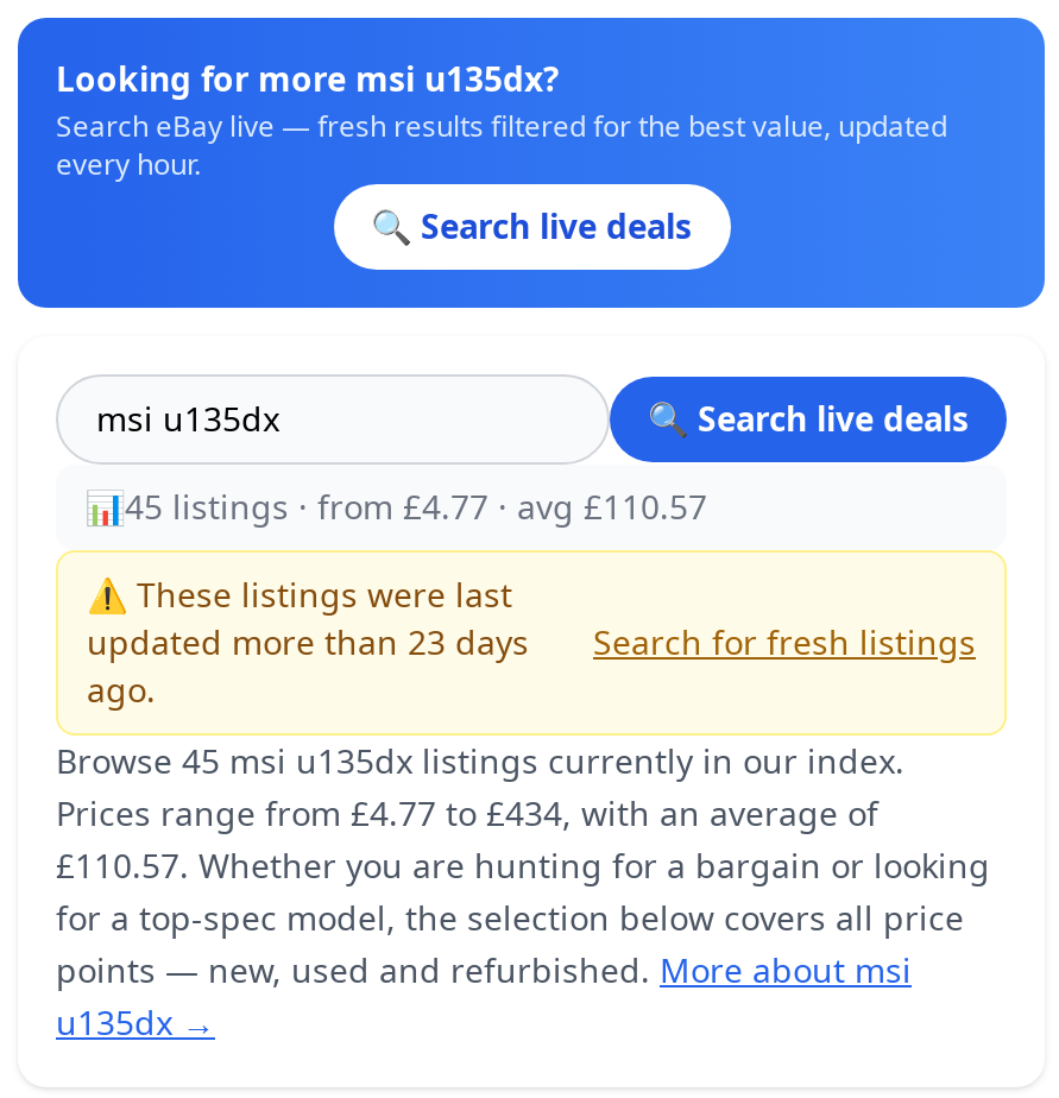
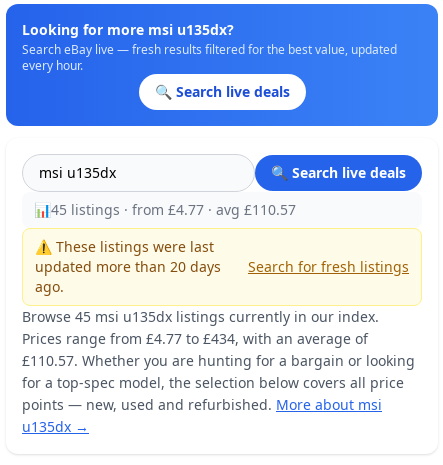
- updated more than 23 days
+ updated more than 20 days
